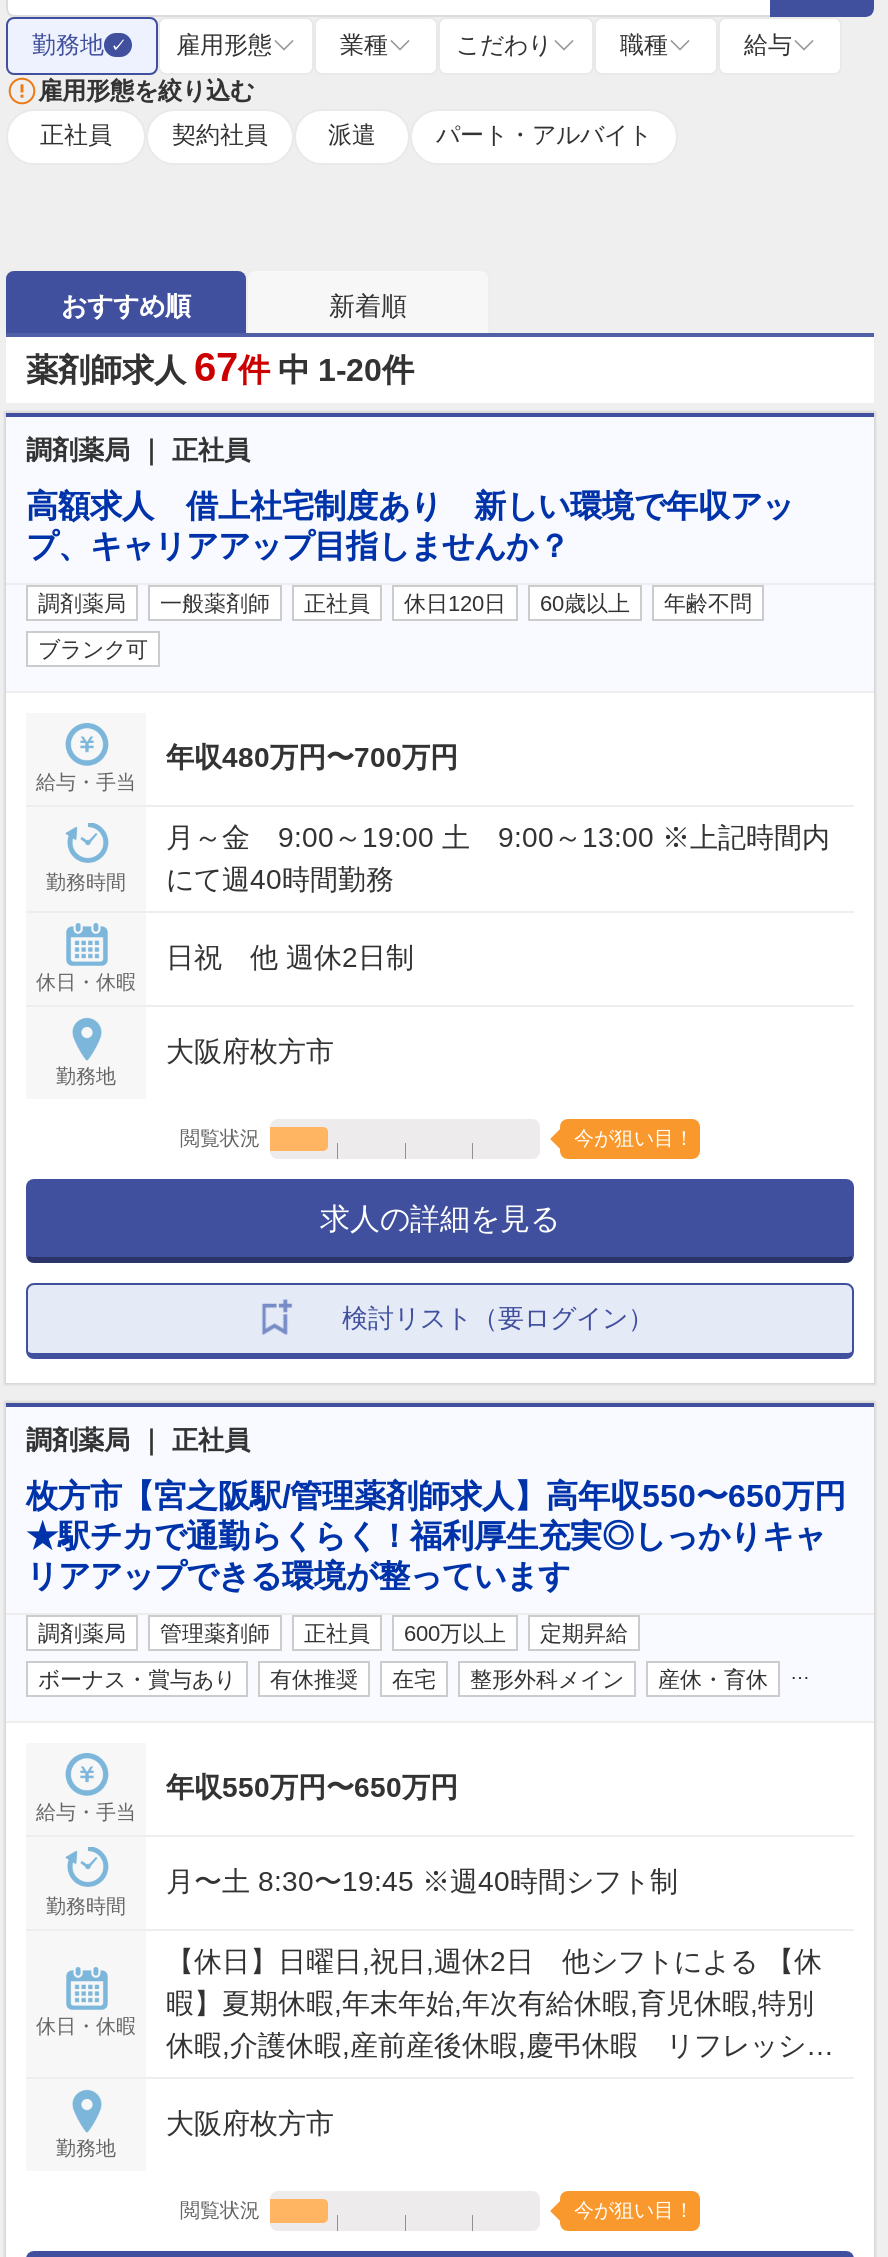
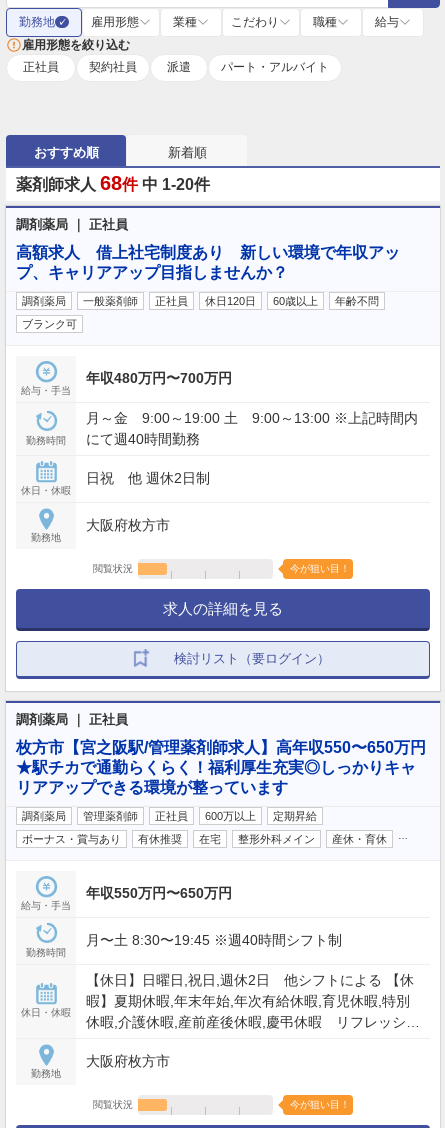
- 薬剤師求人67件中 1-20件
+ 薬剤師求人68件中 1-20件
